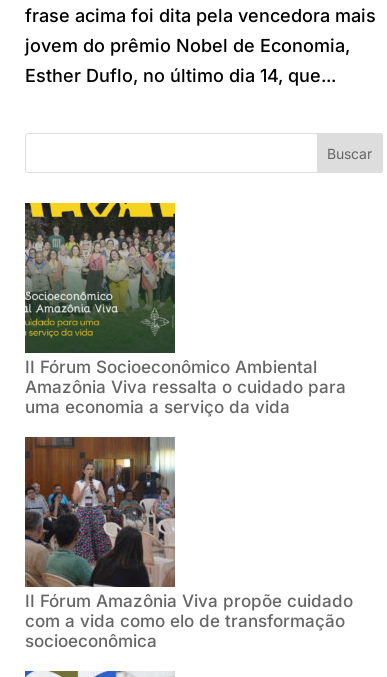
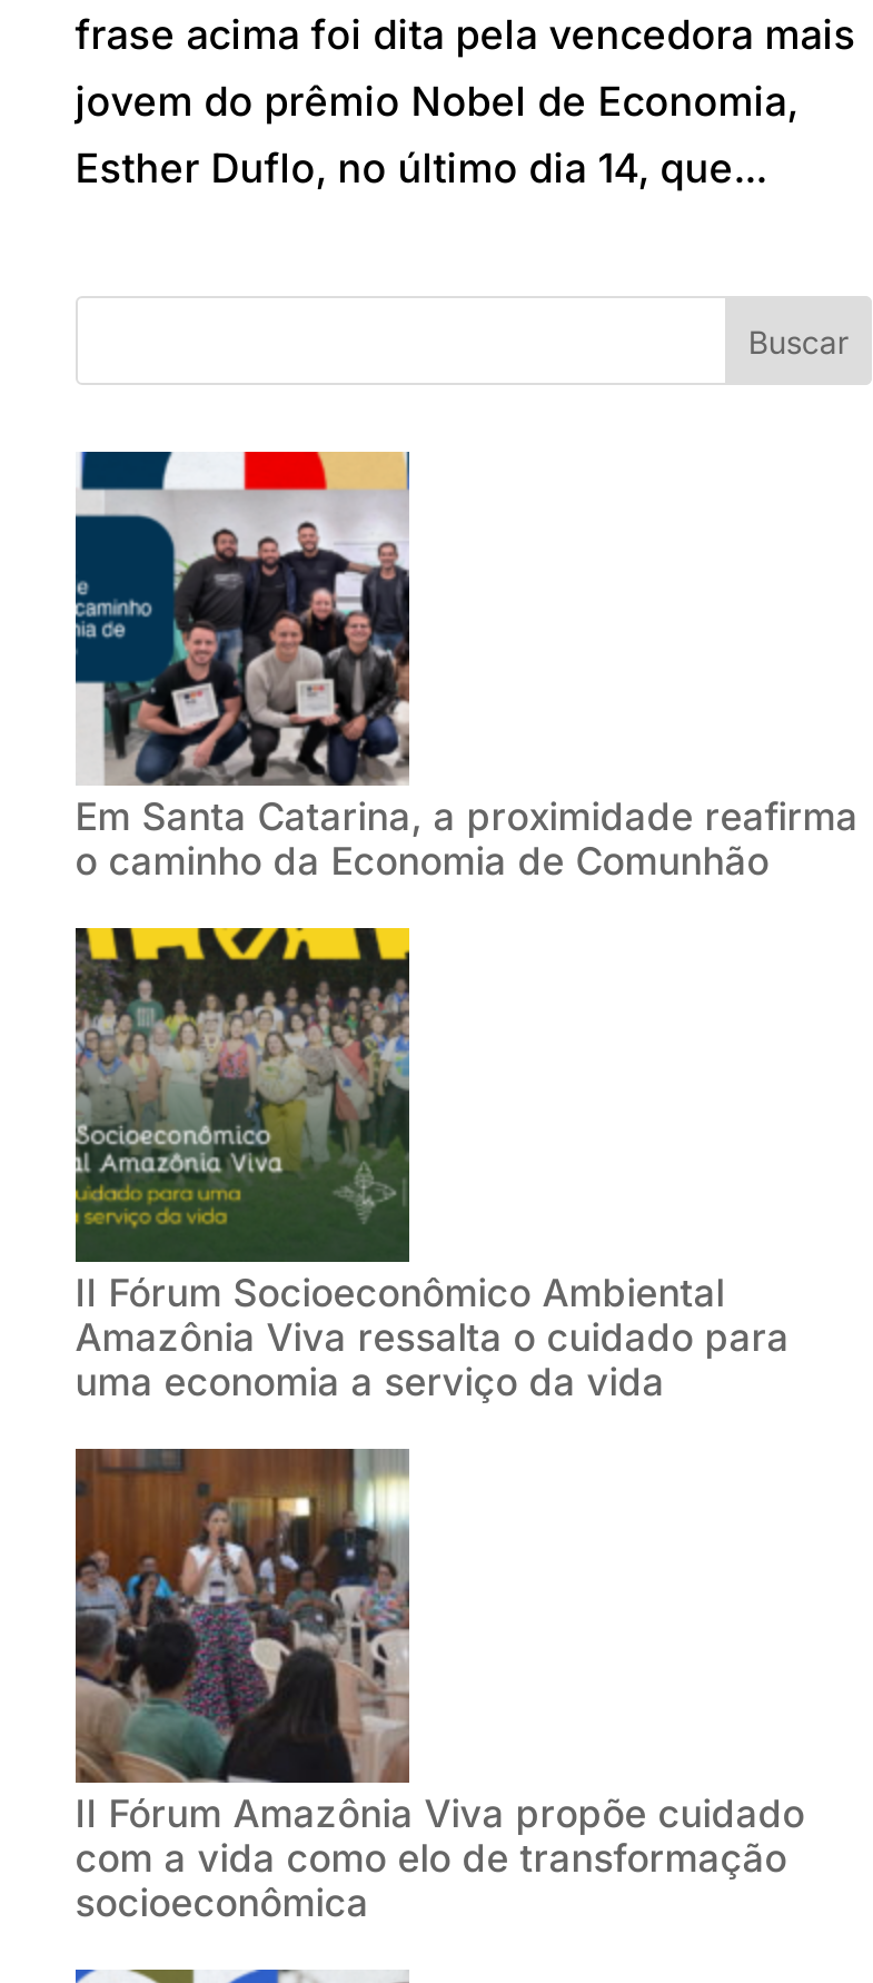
+ [image]
+ Em Santa Catarina, a proximidade reafirma
+ o caminho da Economia de Comunhão
